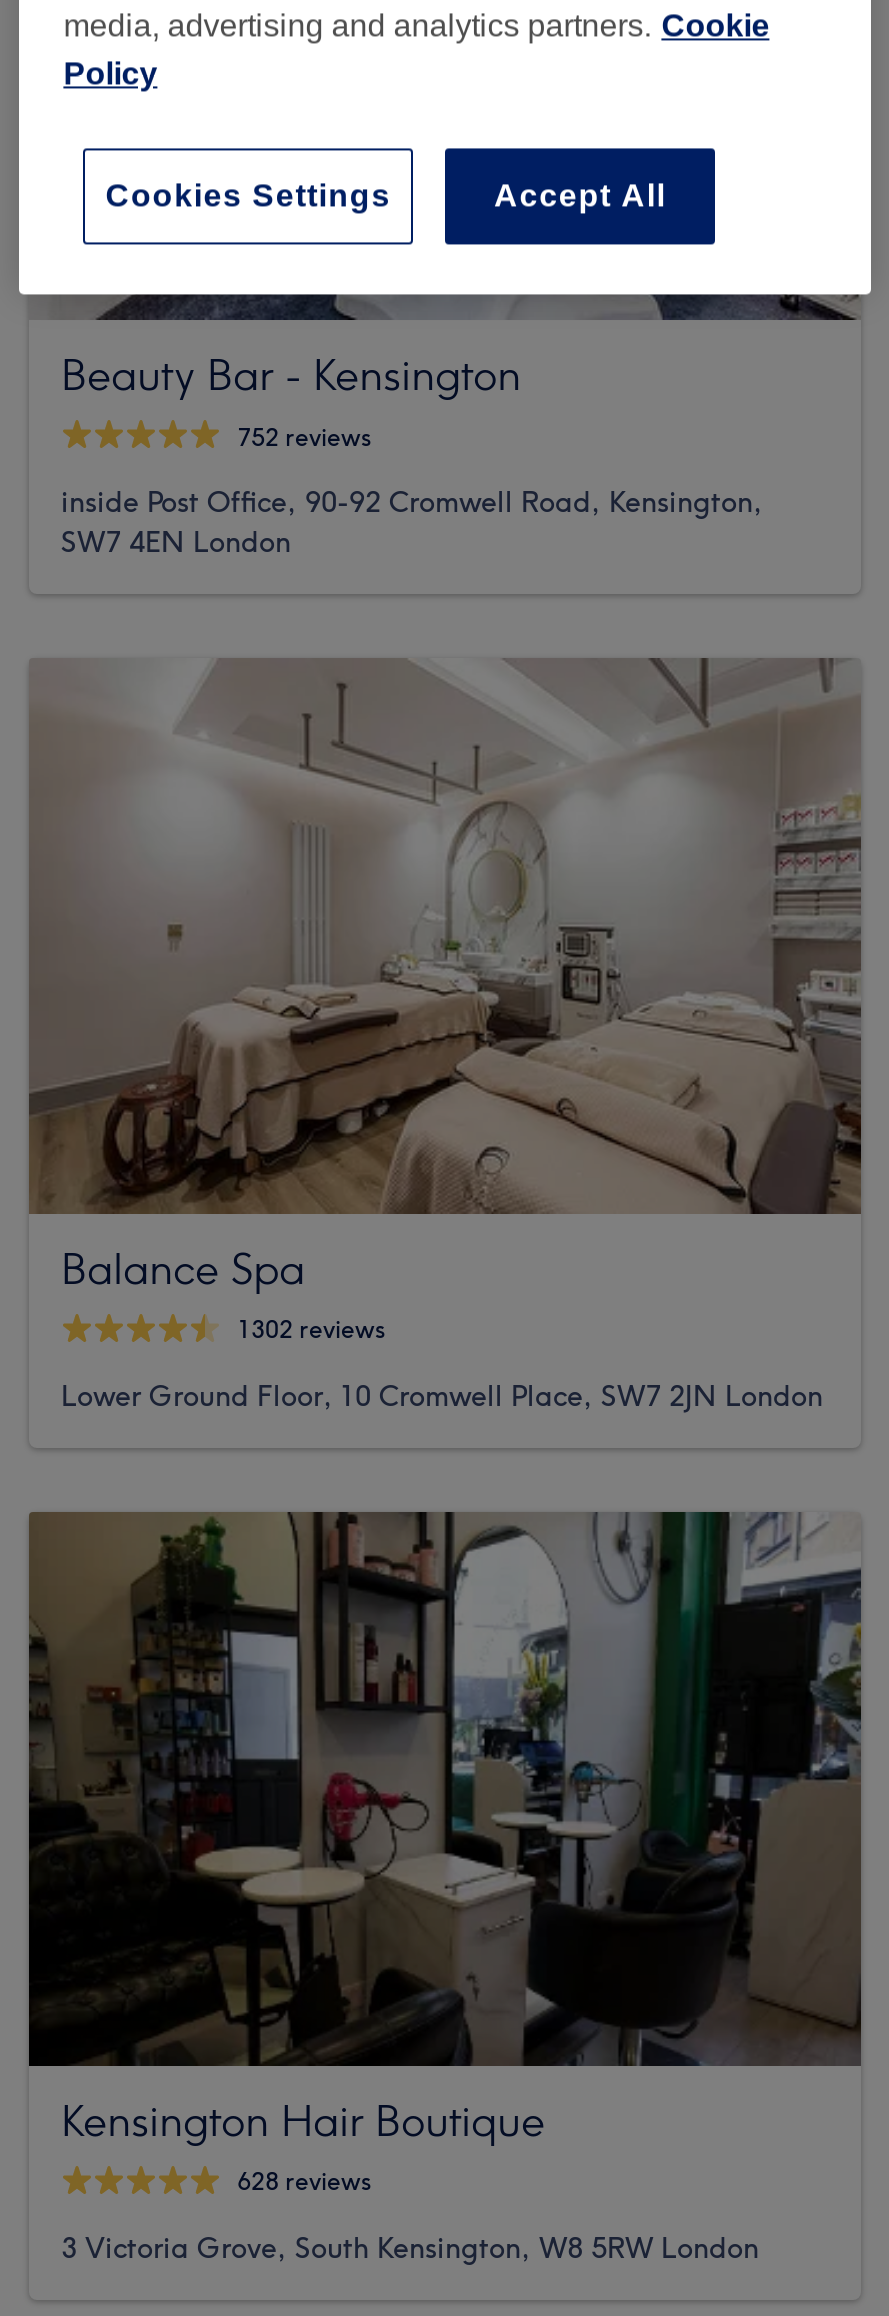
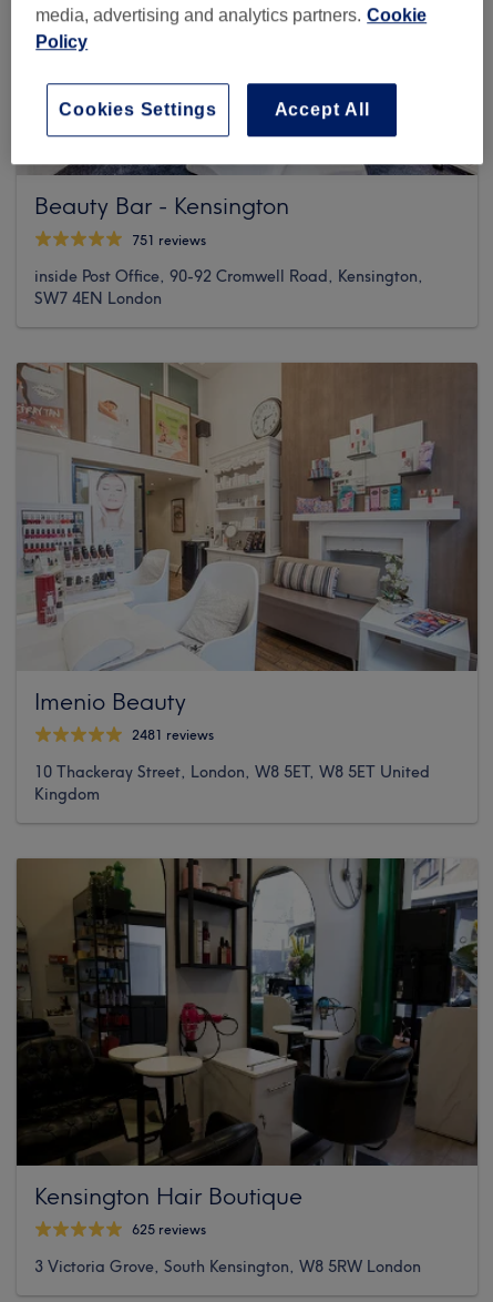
- 752 reviews
+ 751 reviews

- [image]
- Balance Spa
- 1302 reviews
+ [image]
+ Imenio Beauty
+ 2481 reviews

- Lower Ground Floor, 10 Cromwell Place, SW7 2JN London
+ 10 Thackeray Street, London, W8 5ET, W8 5ET United
+ Kingdom

- 628 reviews
+ 625 reviews
